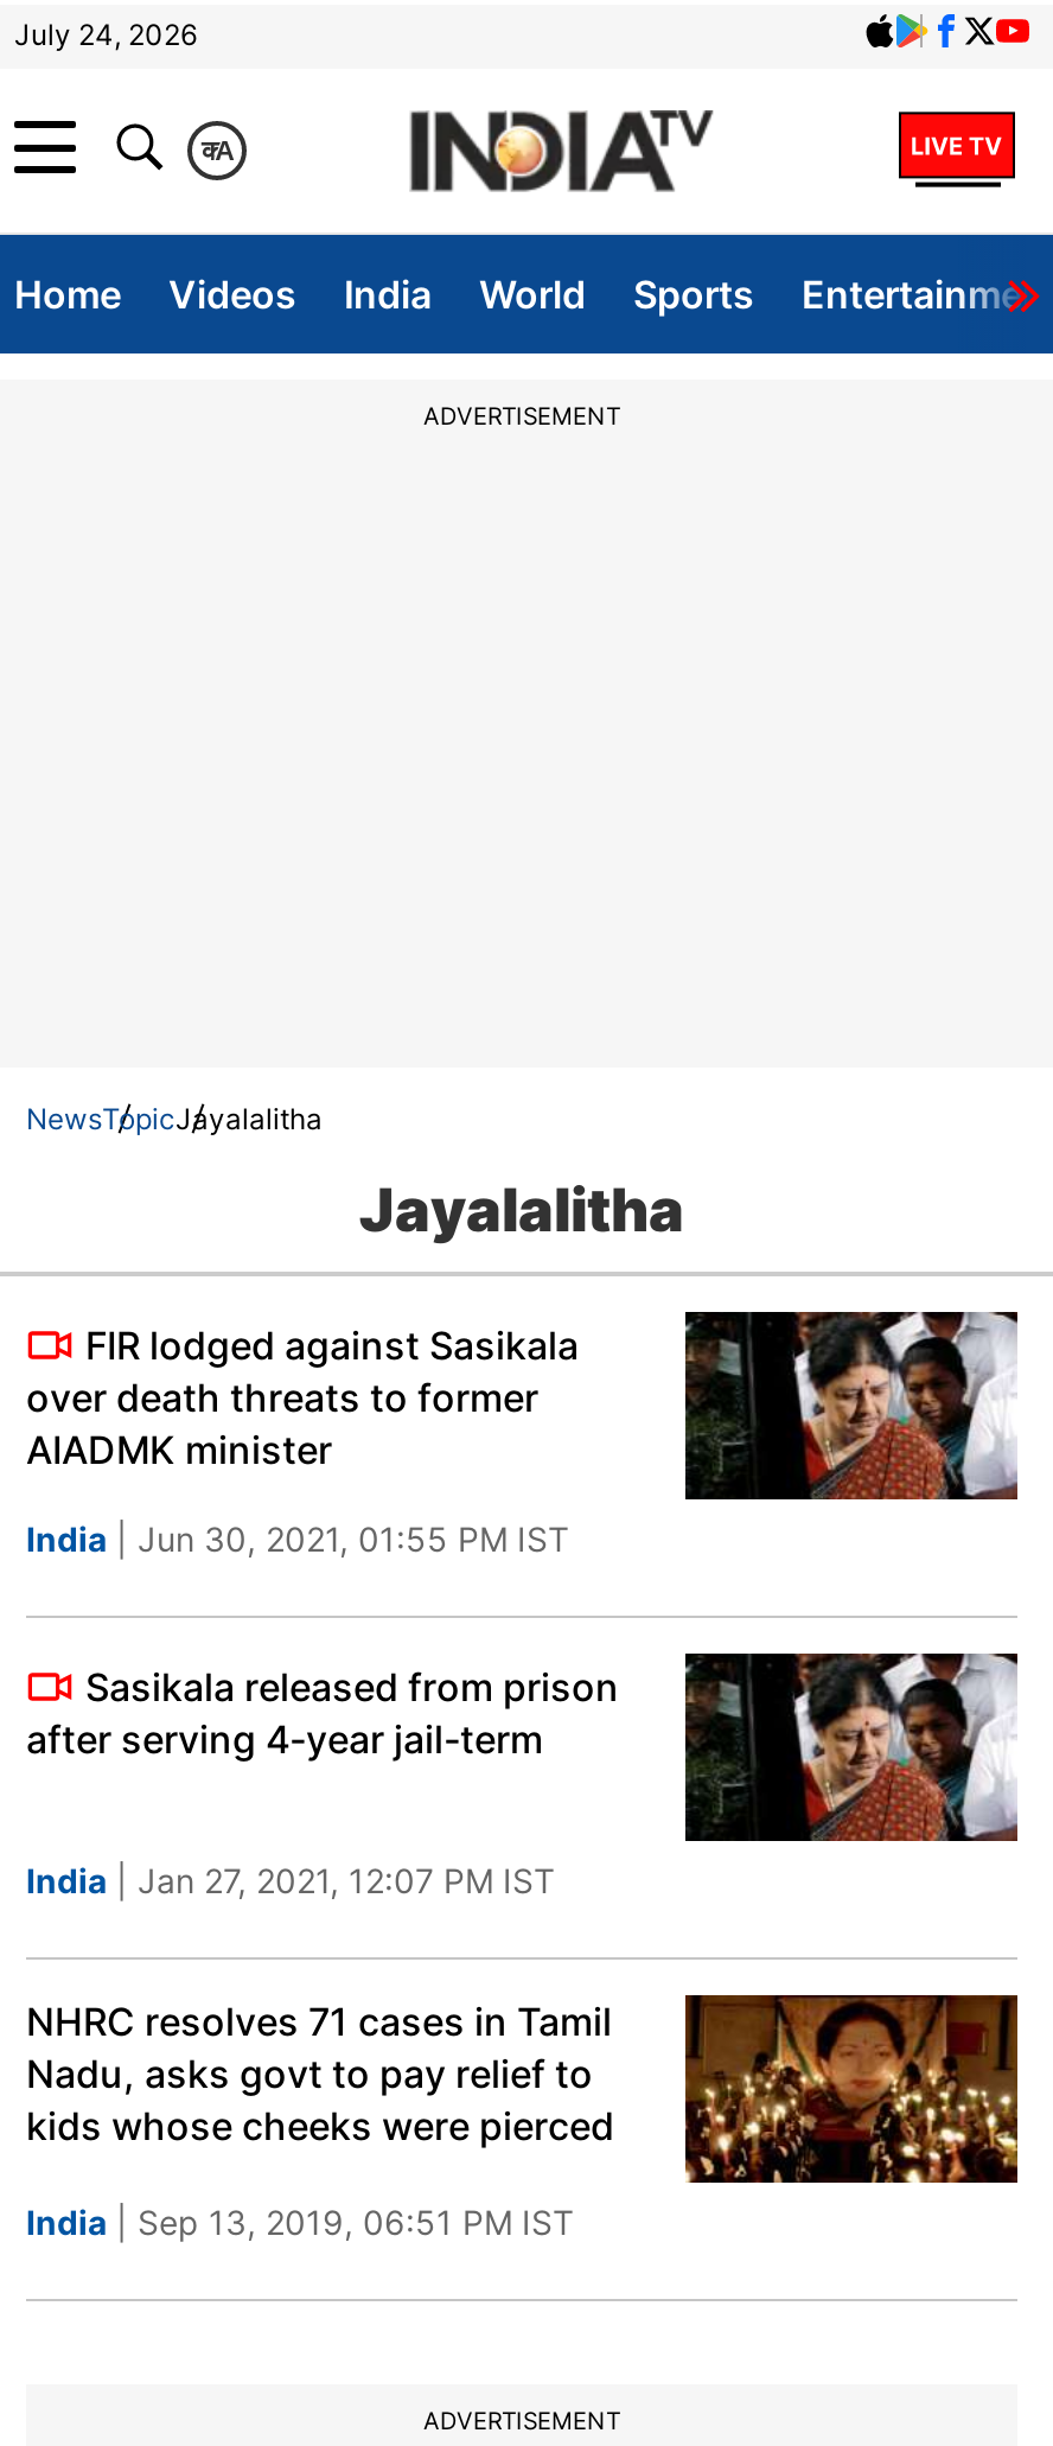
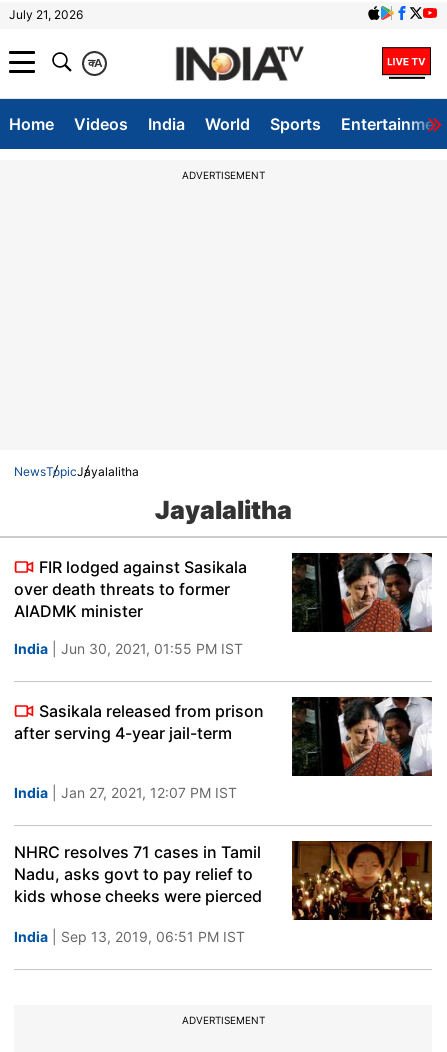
- July 24, 2026
+ July 21, 2026
